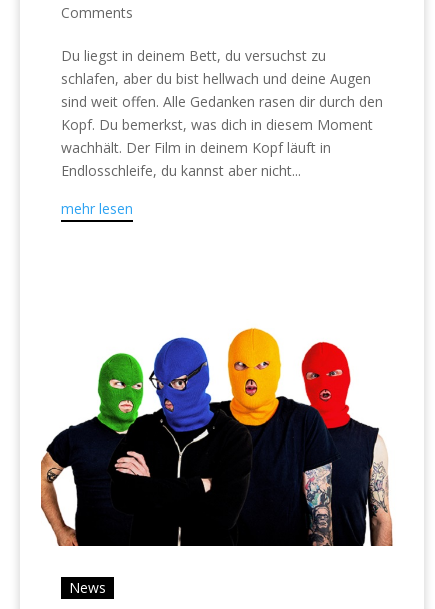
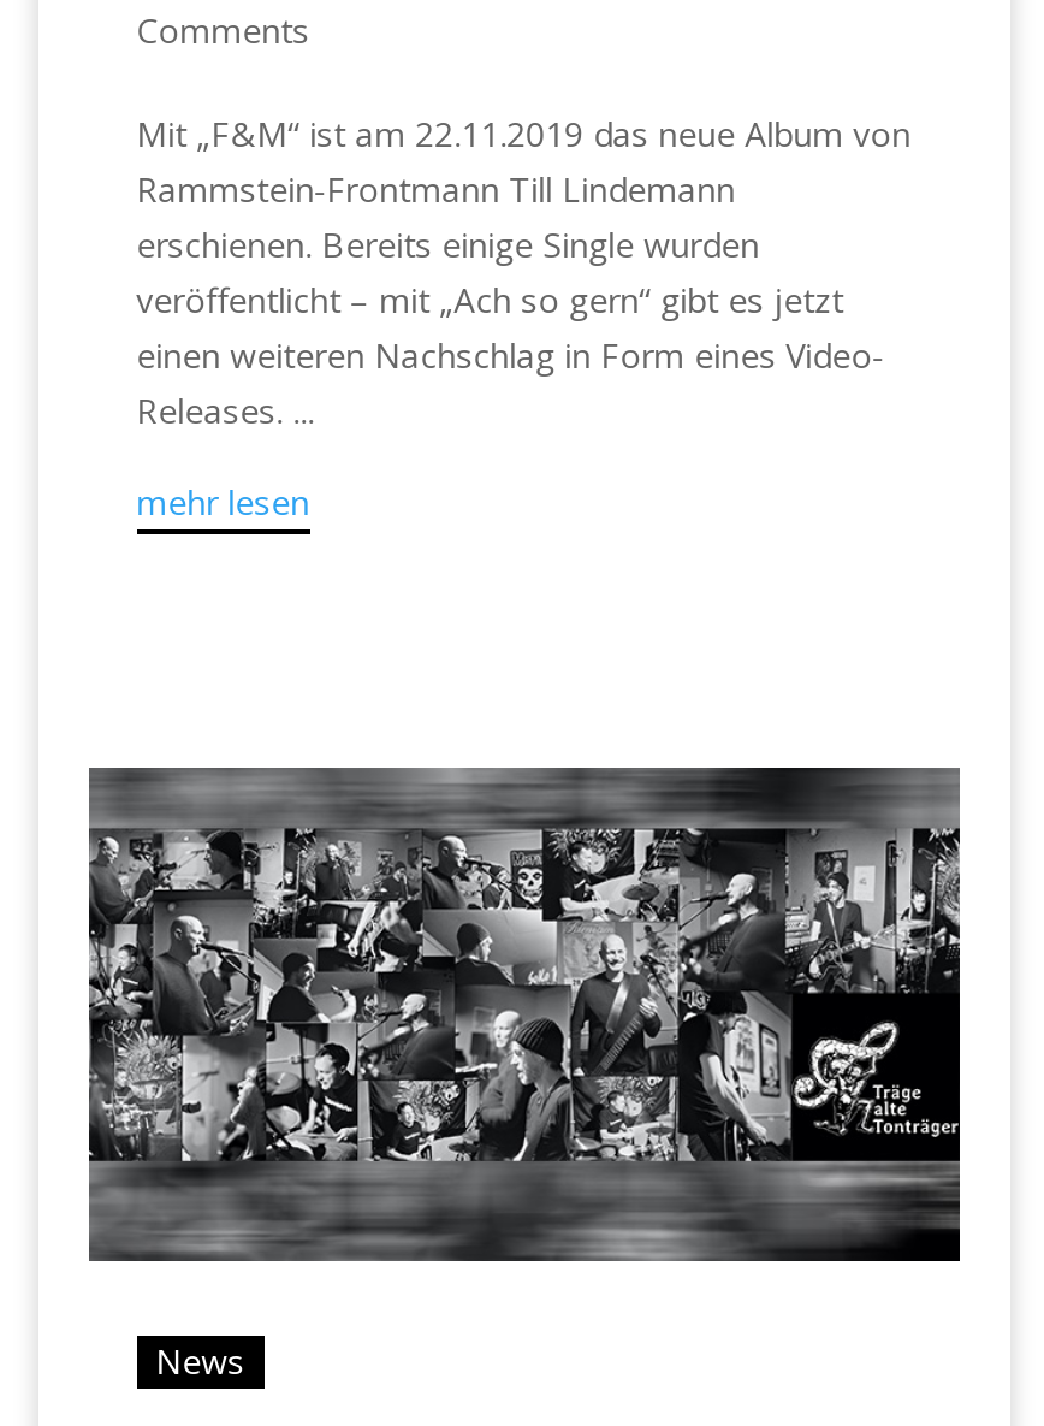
- Du liegst in deinem Bett, du versuchst zu
- schlafen, aber du bist hellwach und deine Augen
- sind weit offen. Alle Gedanken rasen dir durch den
- Kopf. Du bemerkst, was dich in diesem Moment
- wachhält. Der Film in deinem Kopf läuft in
- Endlosschleife, du kannst aber nicht...
+ Mit „F&M“ ist am 22.11.2019 das neue Album von
+ Rammstein-Frontmann Till Lindemann
+ erschienen. Bereits einige Single wurden
+ veröffentlicht – mit „Ach so gern“ gibt es jetzt
+ einen weiteren Nachschlag in Form eines Video-
+ Releases. ...

- [image]
+ [image]
